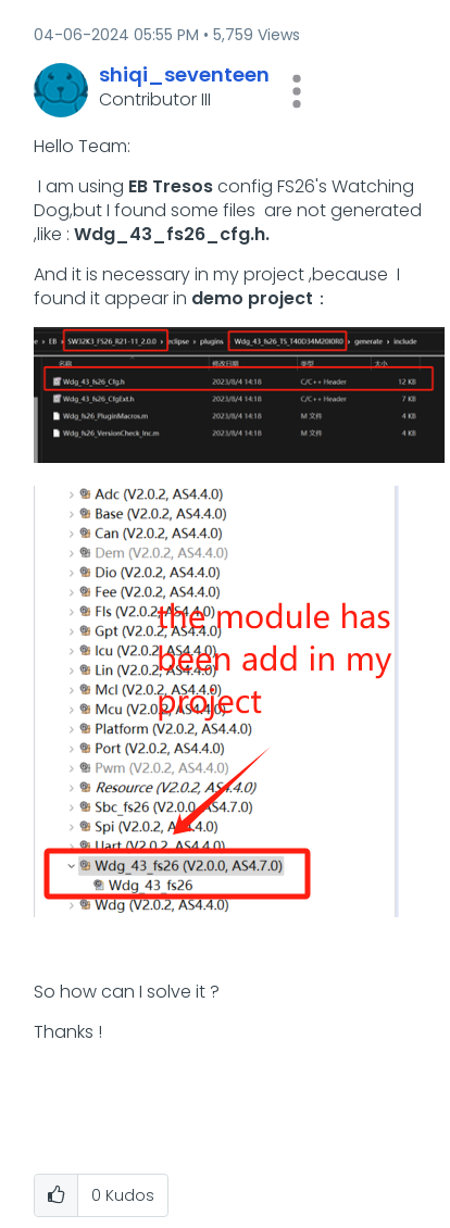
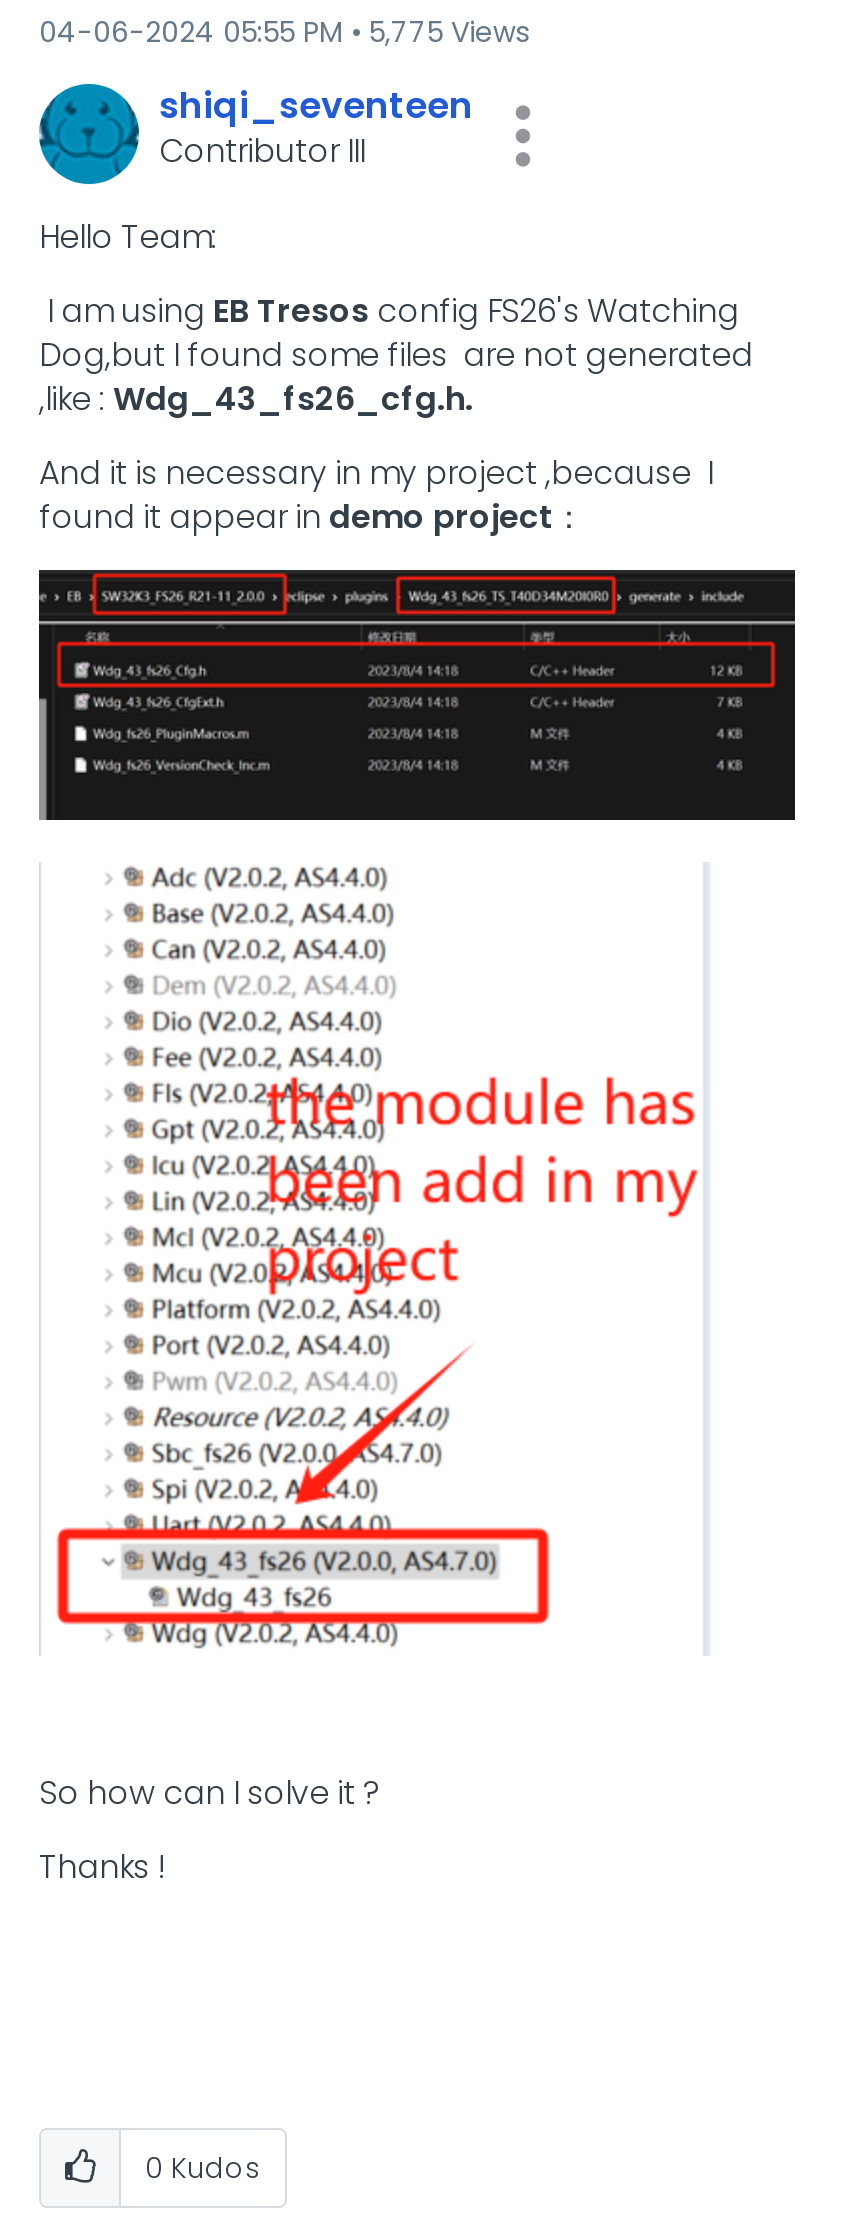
- 04-06-2024 05:55 PM 5,759 Views
+ 04-06-2024 05:55 PM 5,775 Views
